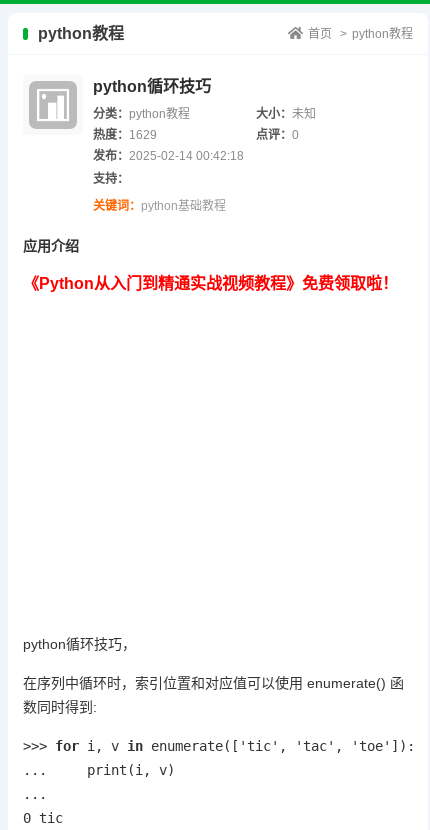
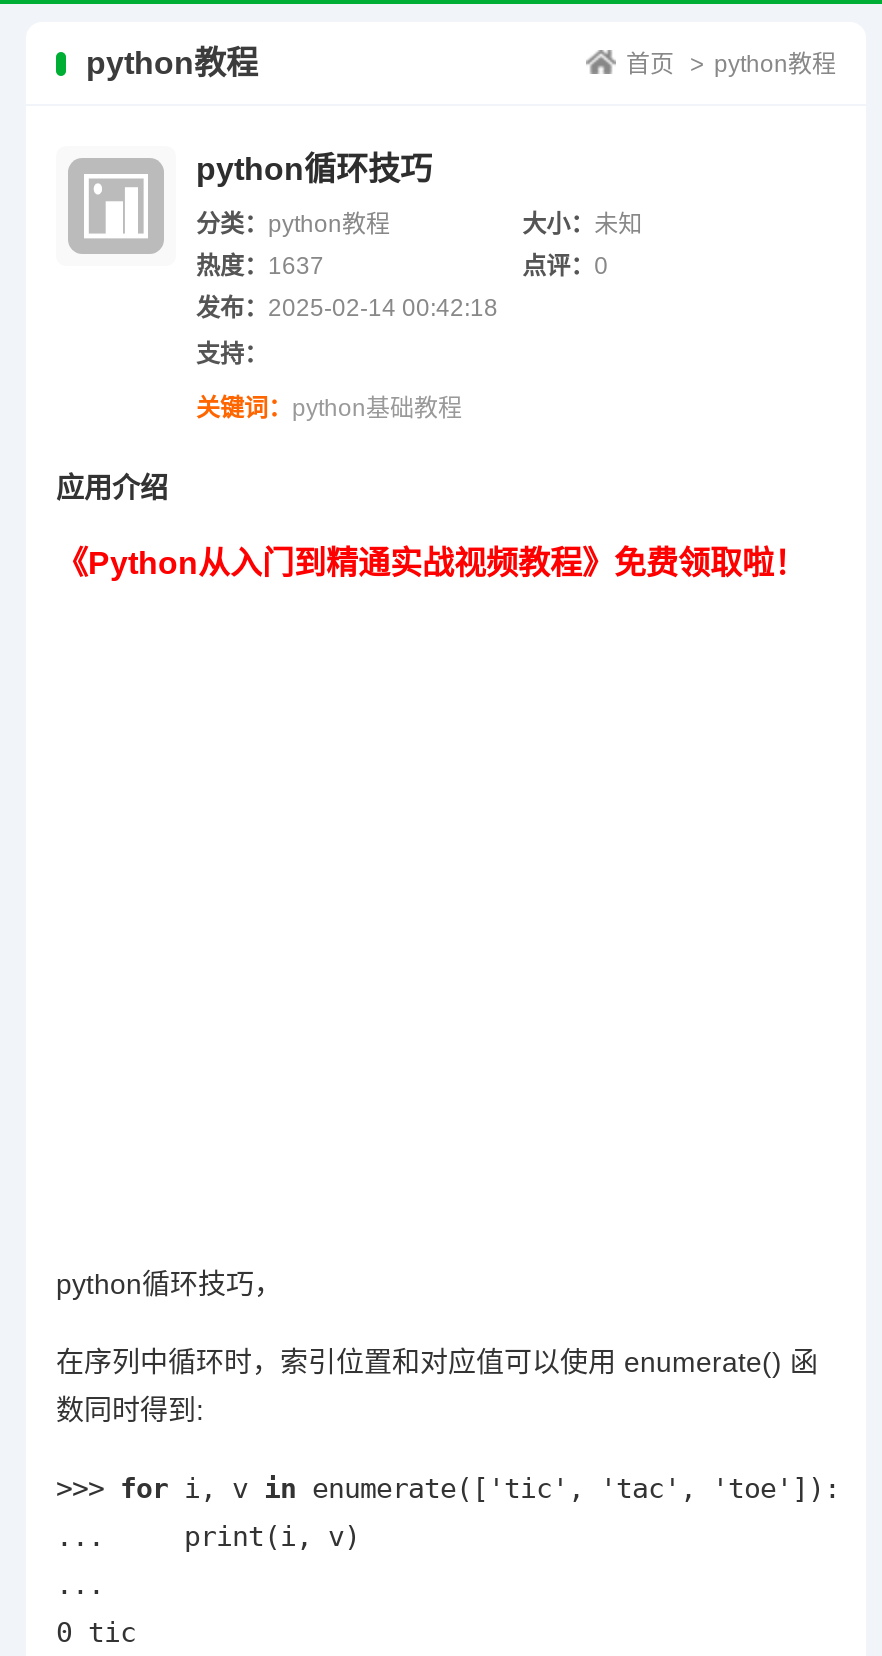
- 热度：1629
+ 热度：1637
